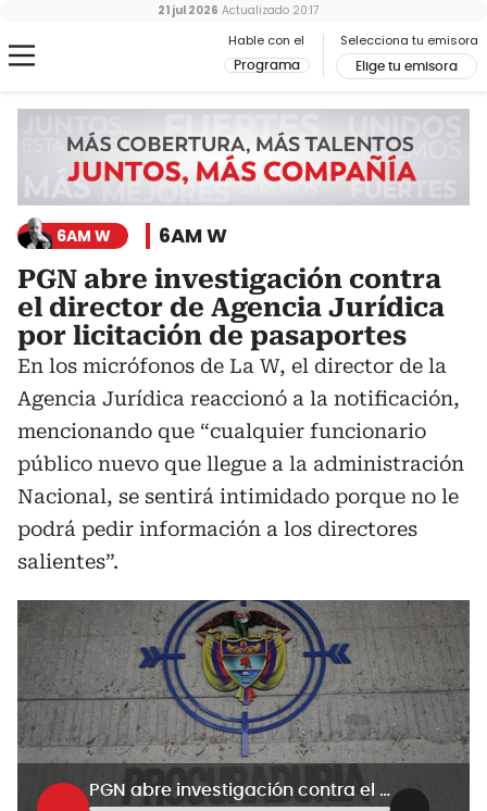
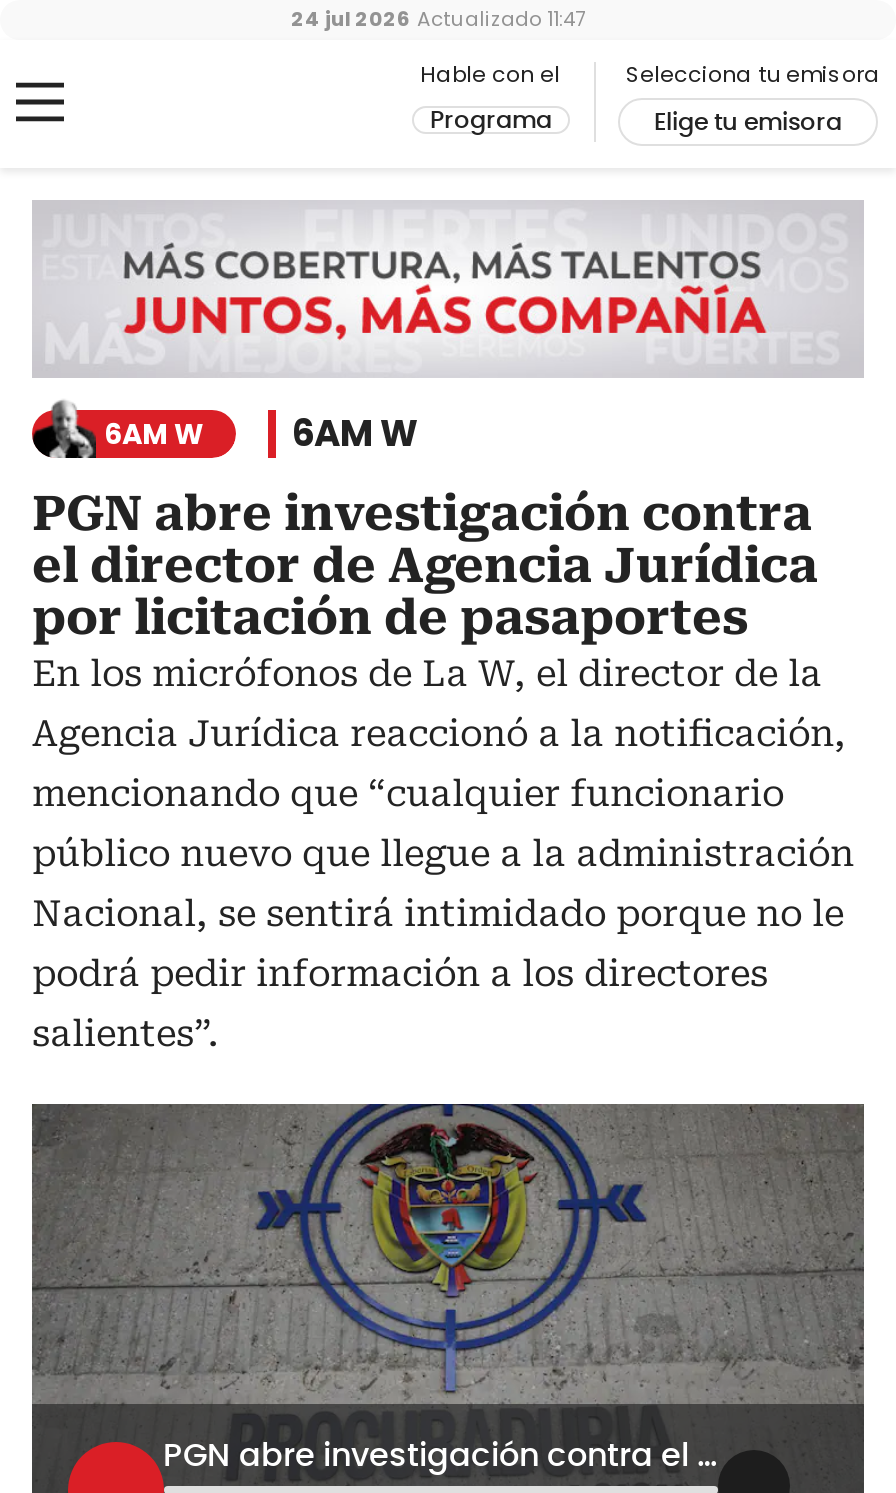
- 21 jul 2026 Actualizado 20:17
+ 24 jul 2026 Actualizado 11:47
